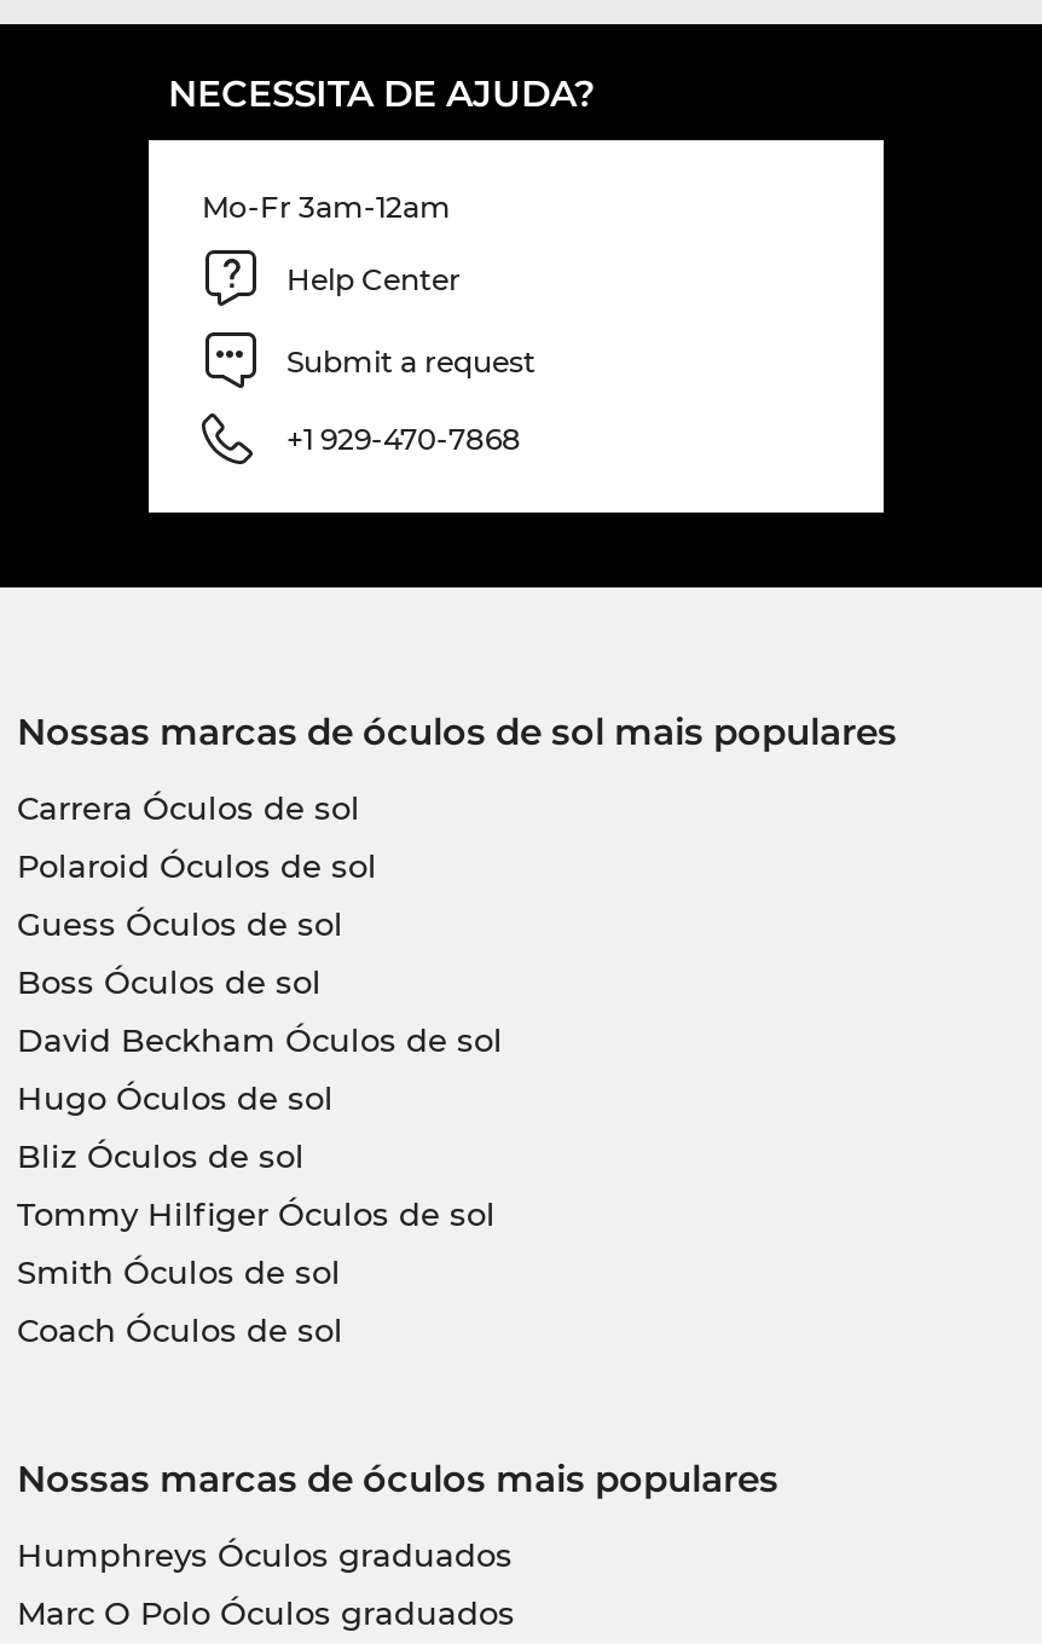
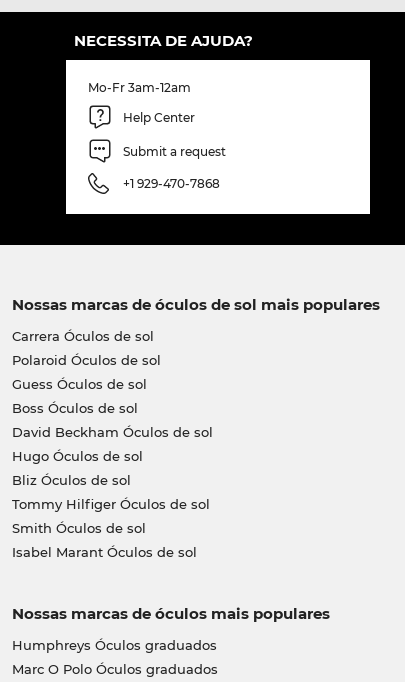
- Coach Óculos de sol
+ Isabel Marant Óculos de sol
